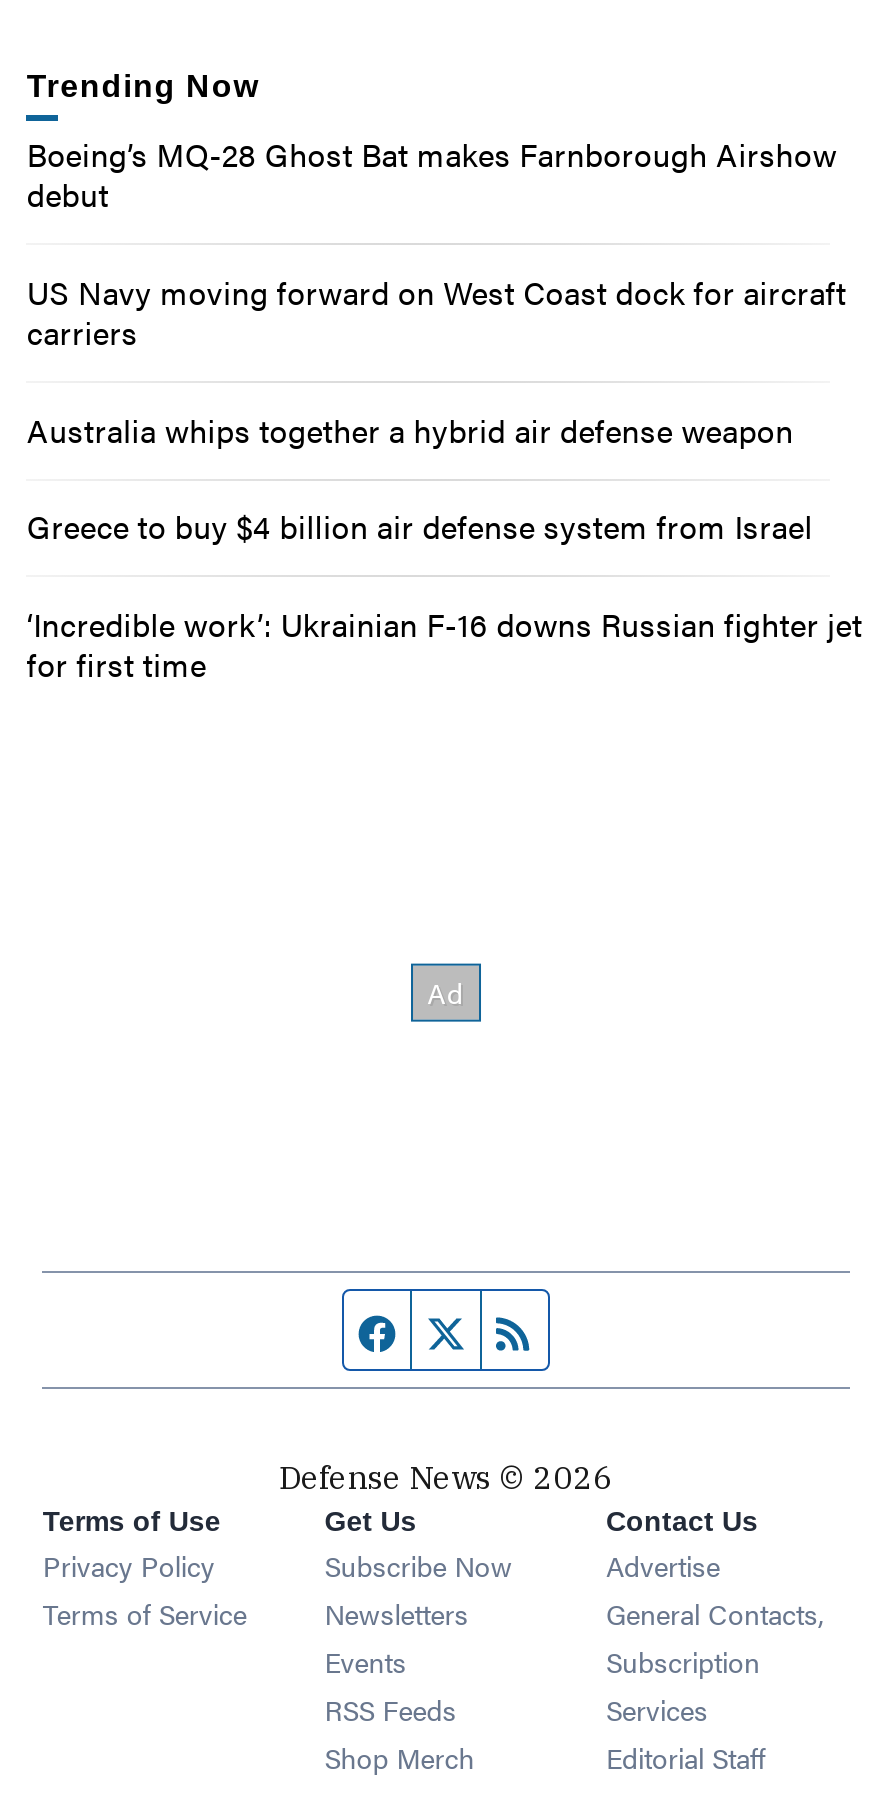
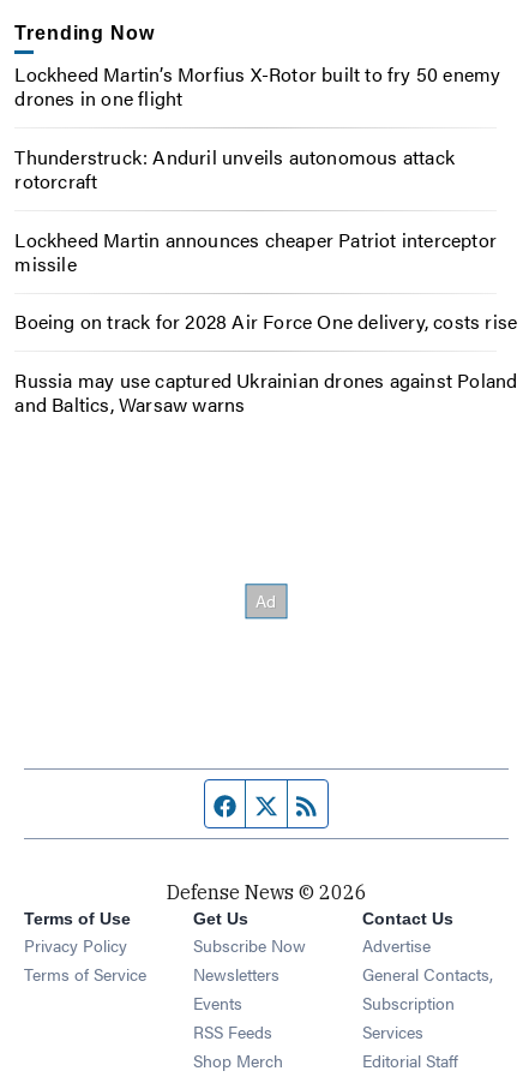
- Boeing’s MQ-28 Ghost Bat makes Farnborough Airshow
- debut
+ Lockheed Martin’s Morfius X-Rotor built to fry 50 enemy
+ drones in one flight

- US Navy moving forward on West Coast dock for aircraft
- carriers
+ Thunderstruck: Anduril unveils autonomous attack
+ rotorcraft

- Australia whips together a hybrid air defense weapon
+ Lockheed Martin announces cheaper Patriot interceptor
+ missile

- Greece to buy $4 billion air defense system from Israel
+ Boeing on track for 2028 Air Force One delivery, costs rise

- ‘Incredible work’: Ukrainian F-16 downs Russian fighter jet
- for first time
+ Russia may use captured Ukrainian drones against Poland
+ and Baltics, Warsaw warns
